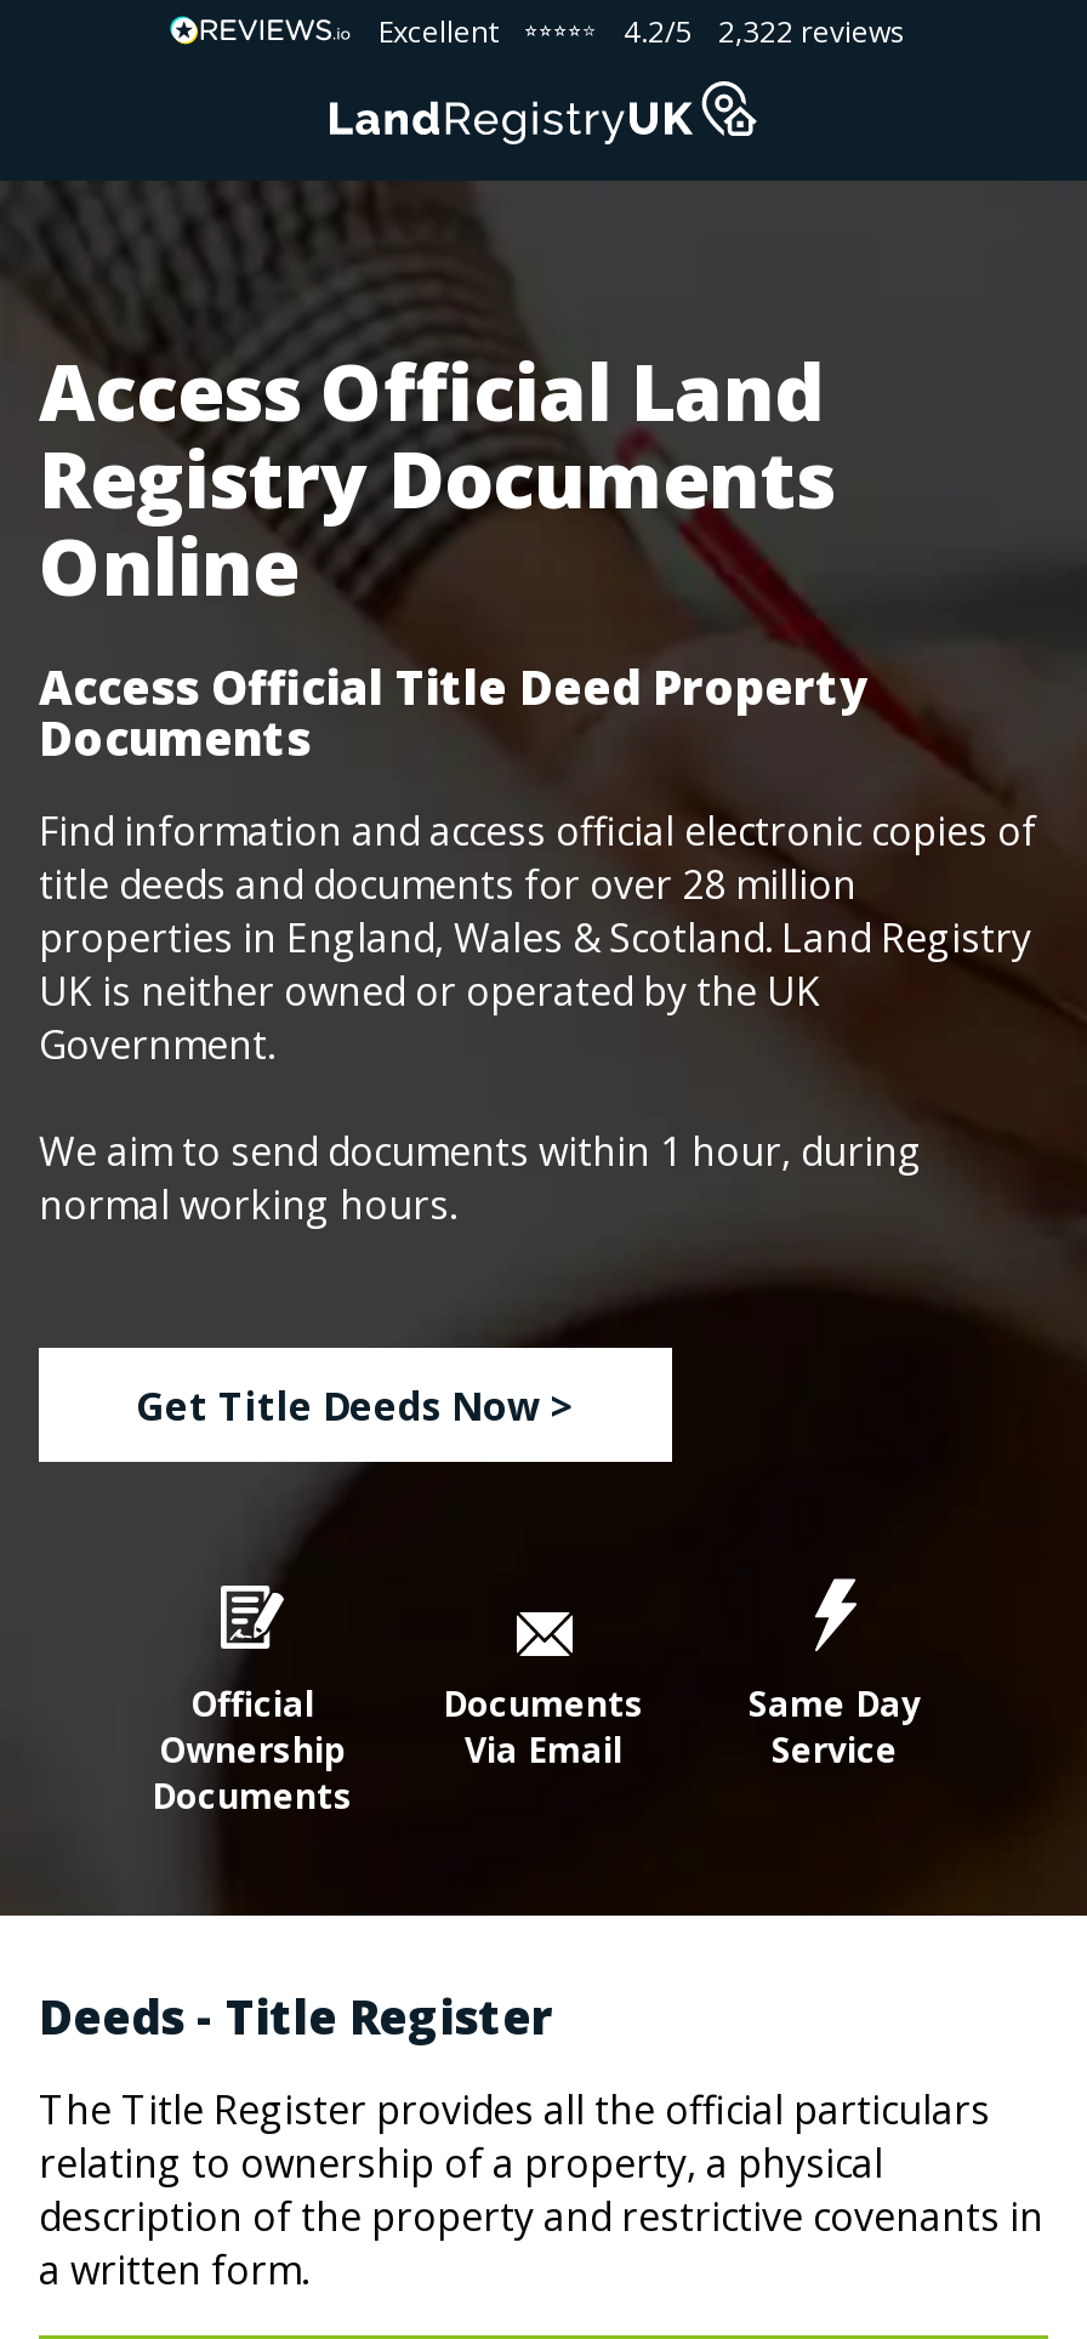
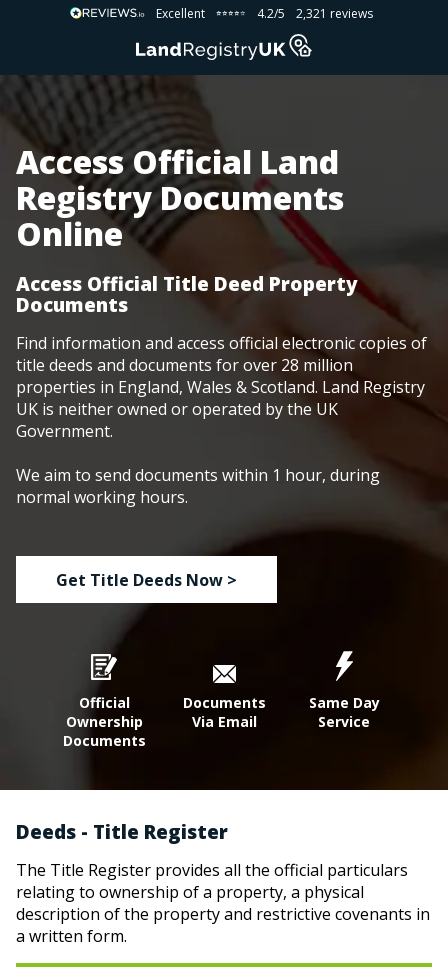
- 2,322 reviews
+ 2,321 reviews
